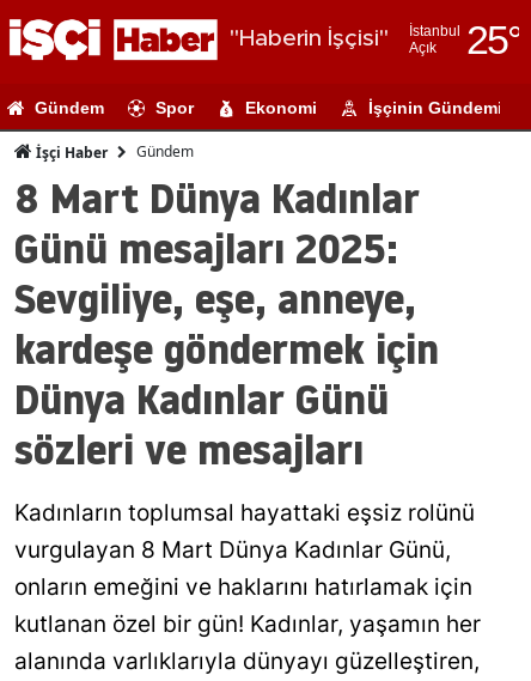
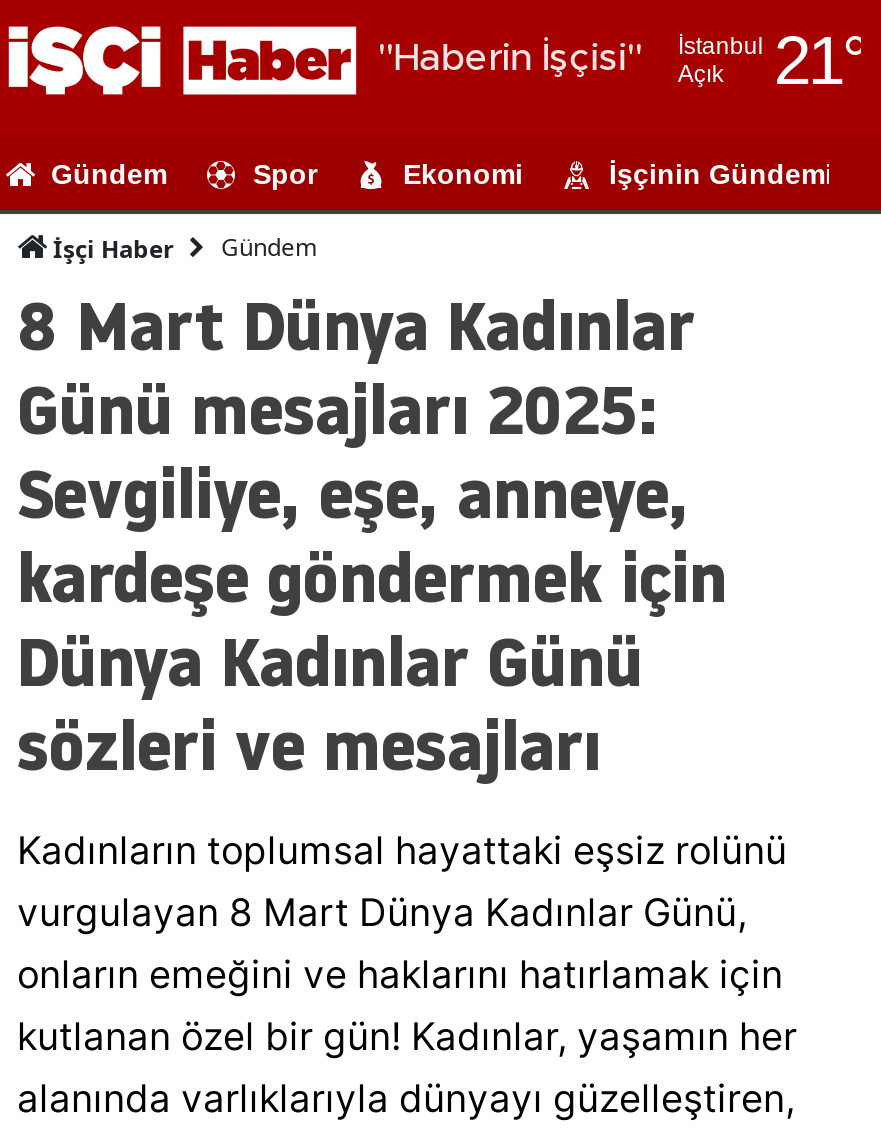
- "Haberin İşçisi" İstanbul Açık 25°
+ "Haberin İşçisi" İstanbul Açık 21°
